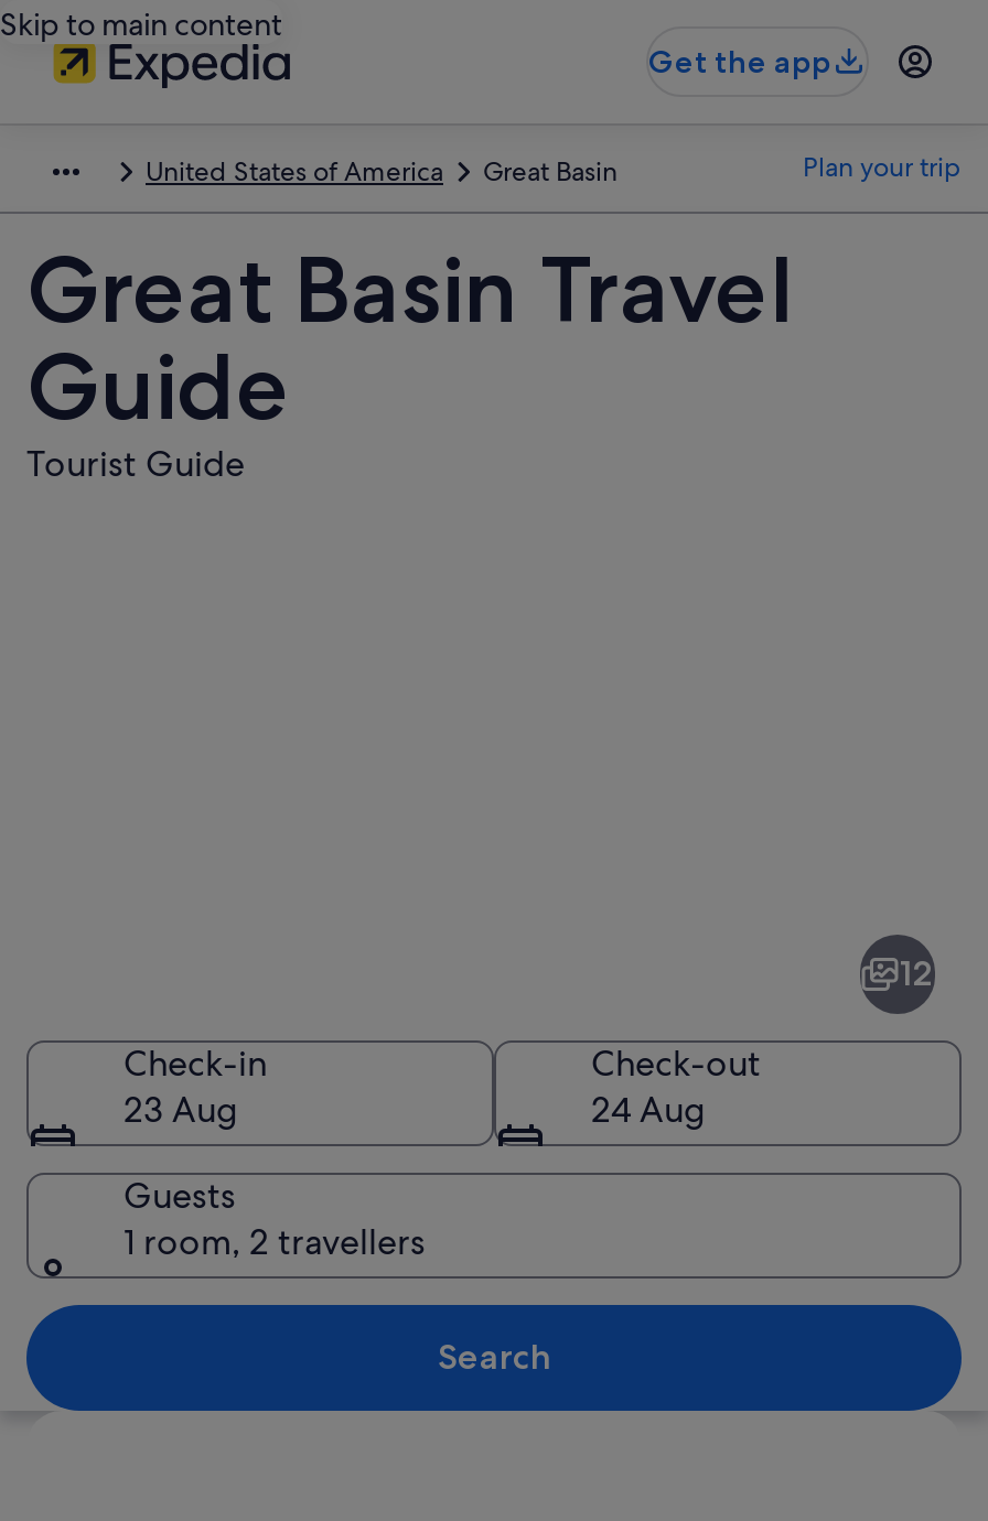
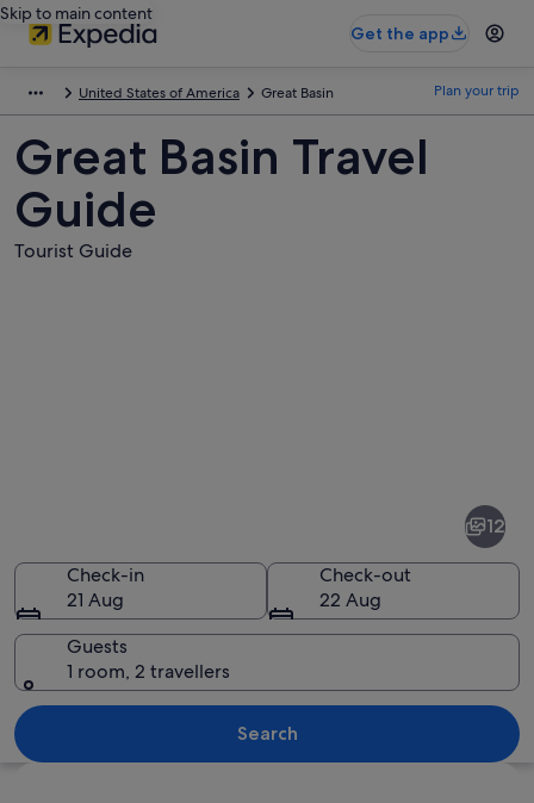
- 23 Aug
+ 21 Aug

- 24 Aug
+ 22 Aug
